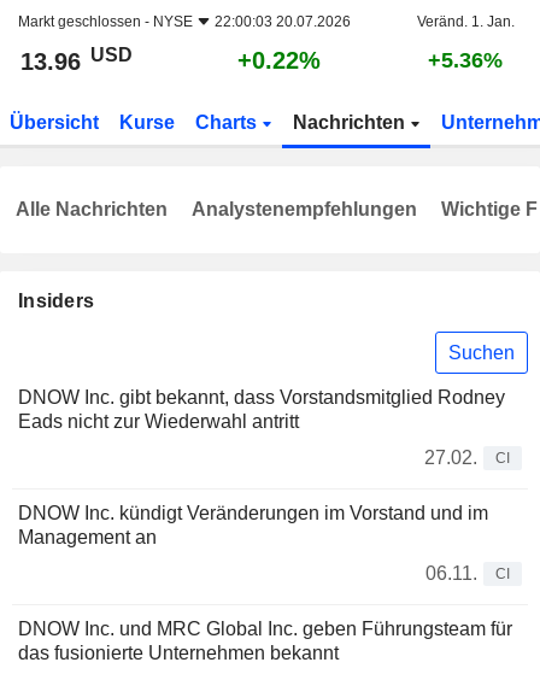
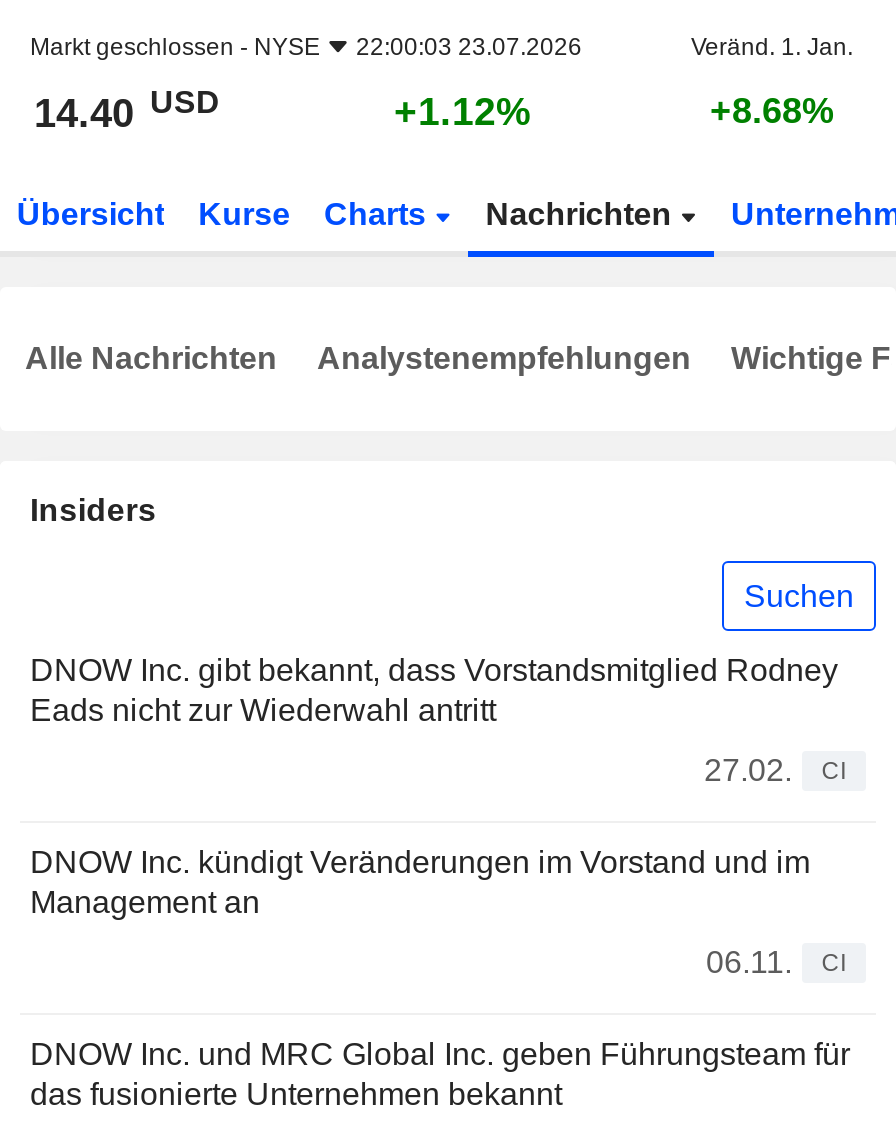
- Markt geschlossen - NYSE 22:00:03 20.07.2026
+ Markt geschlossen - NYSE 22:00:03 23.07.2026

- 13.96 USD
+ 14.40 USD

- +0.22%
+ +1.12%

- +5.36%
+ +8.68%
